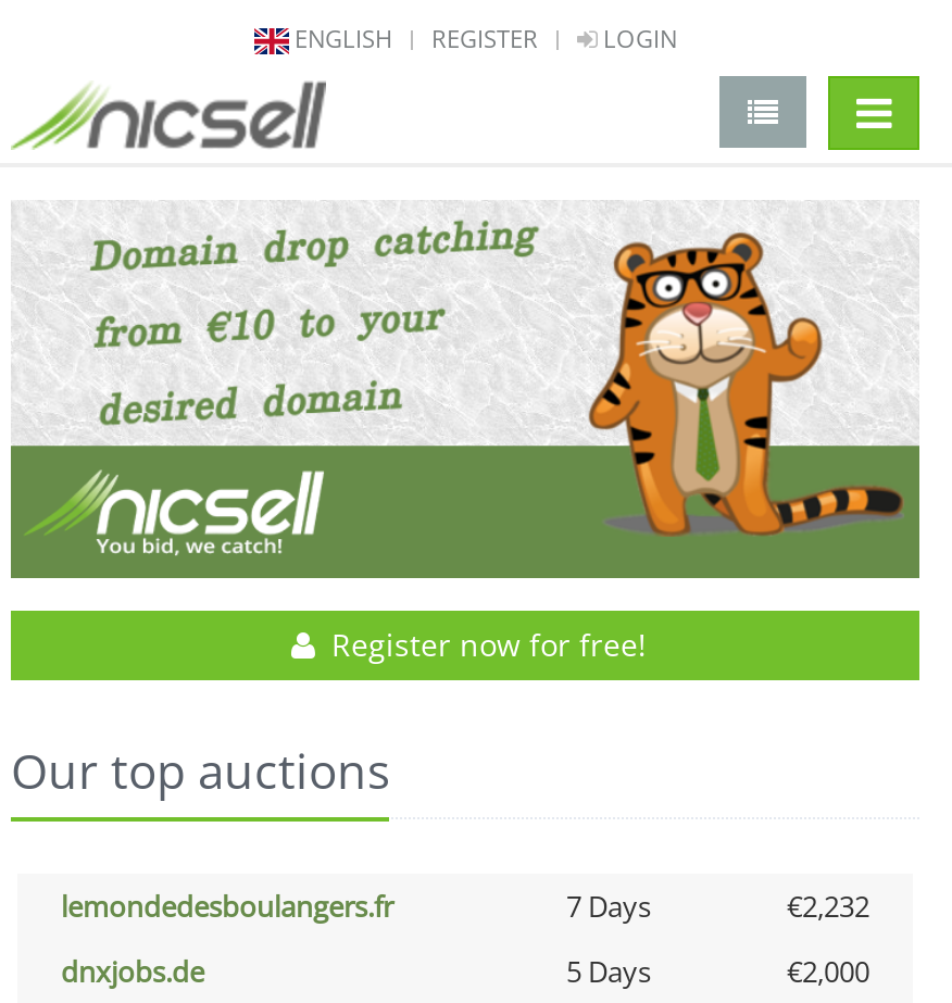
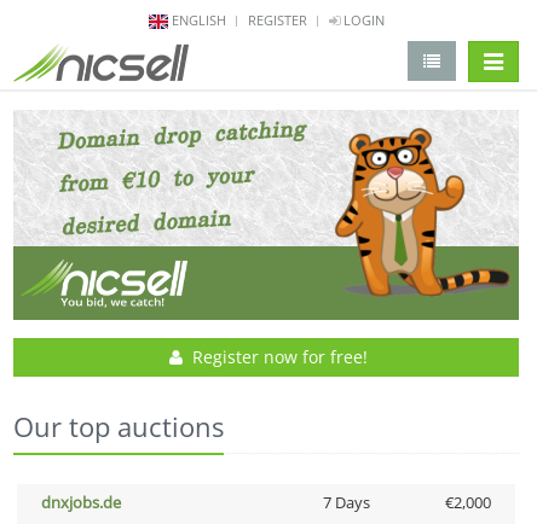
- lemondedesboulangers.fr
- 7 Days
- €2,232

- 5 Days
+ 7 Days
